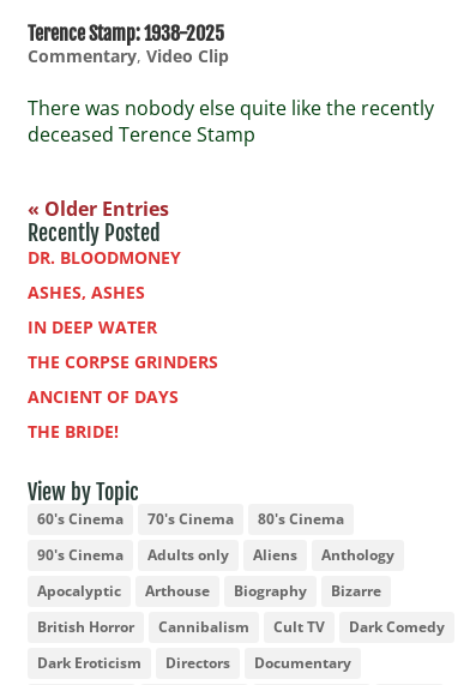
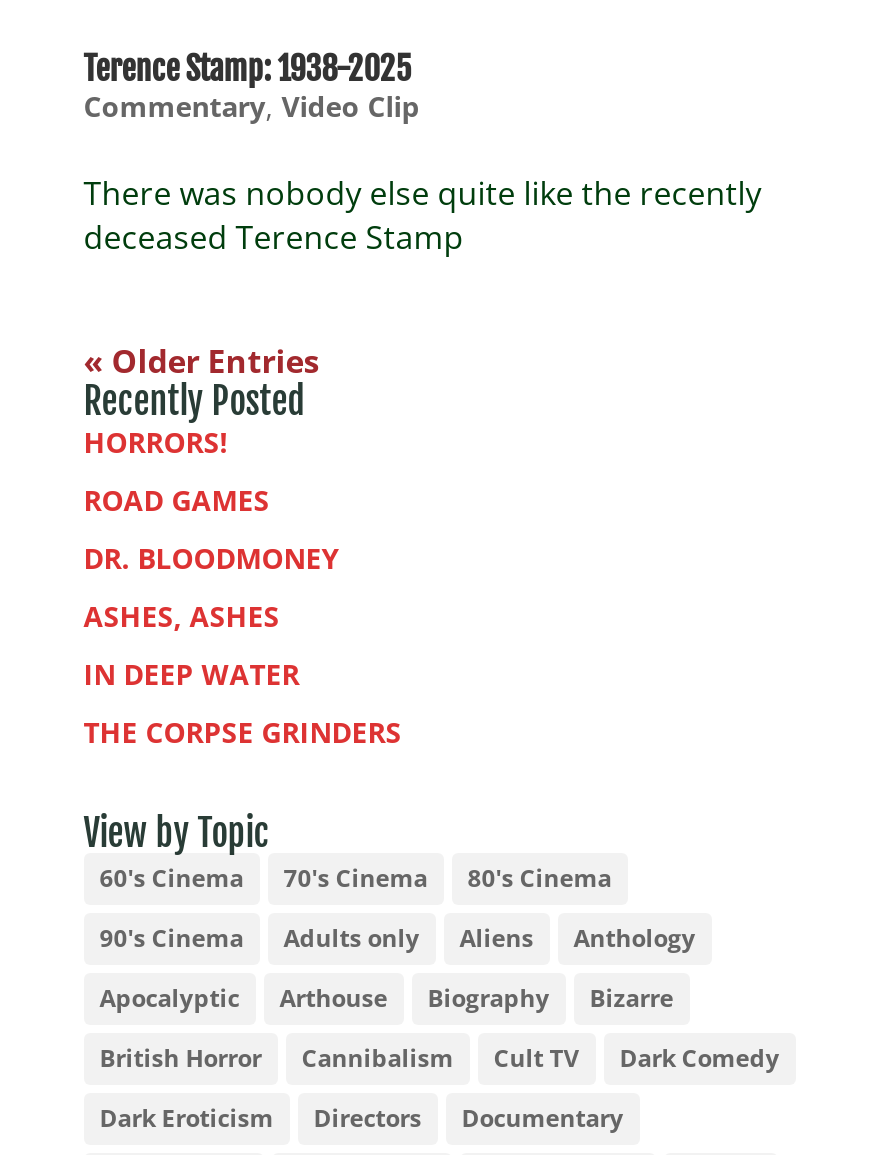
+ HORRORS!
+ ROAD GAMES

moved down: DR. BLOODMONEY | ASHES, ASHES | IN DEEP WATER | THE CORPSE GRINDERS

- ANCIENT OF DAYS
- THE BRIDE!
